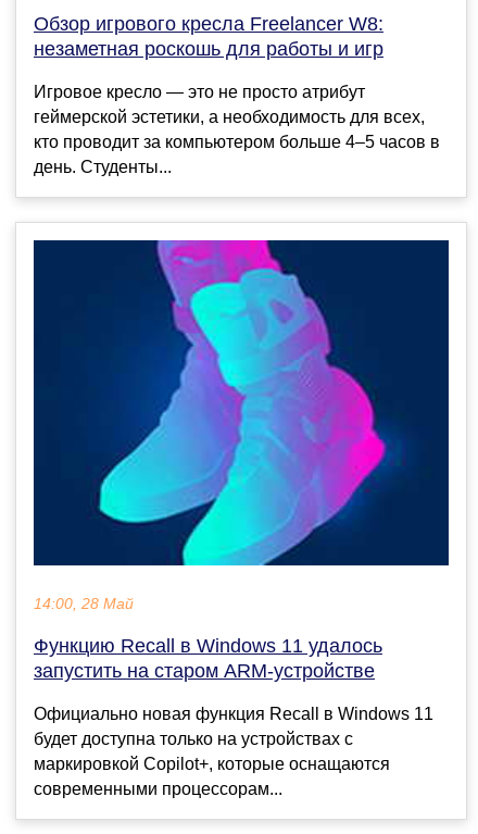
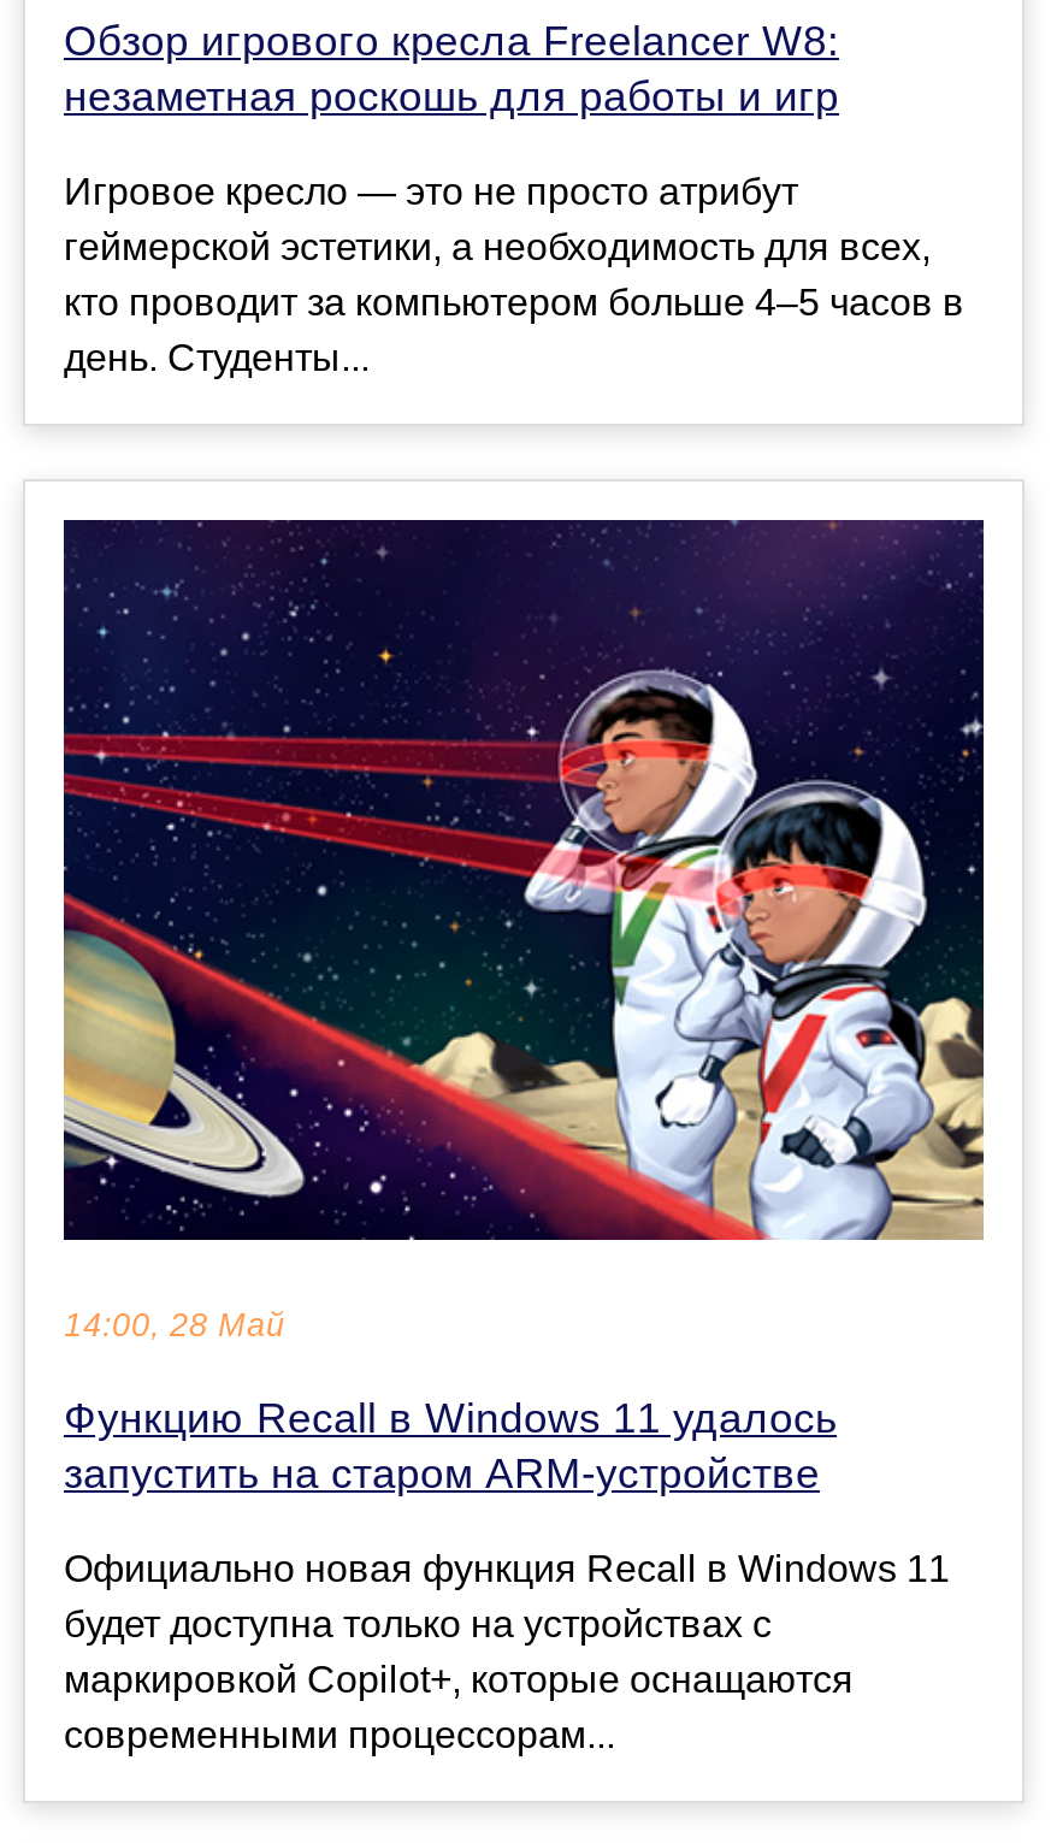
- [image]
+ [image]
